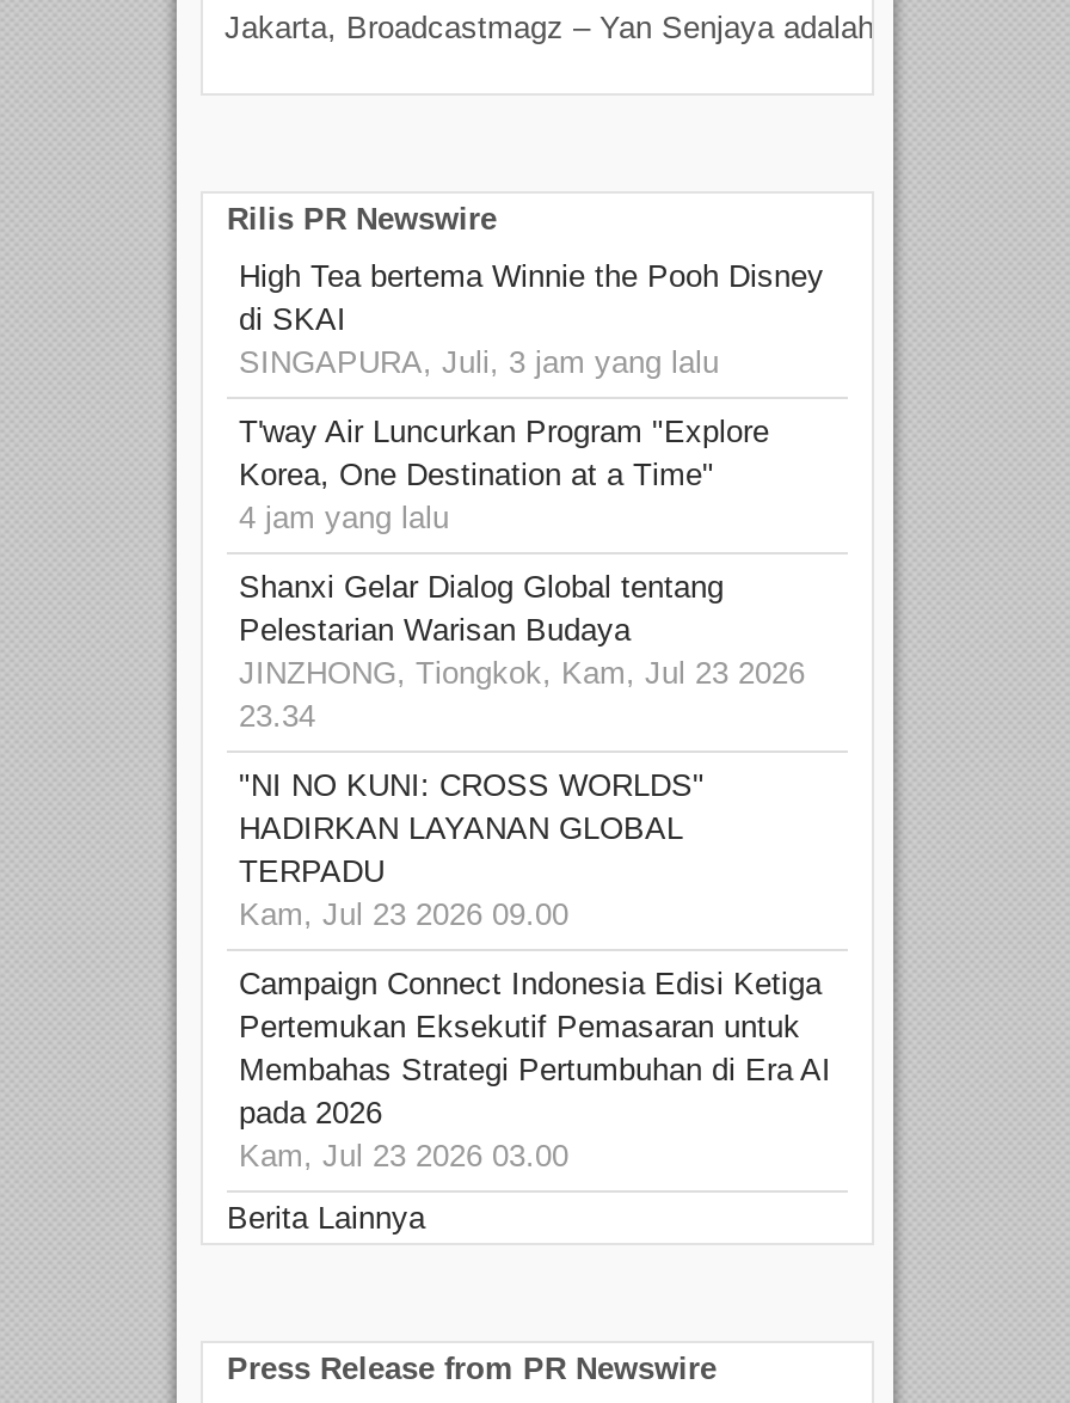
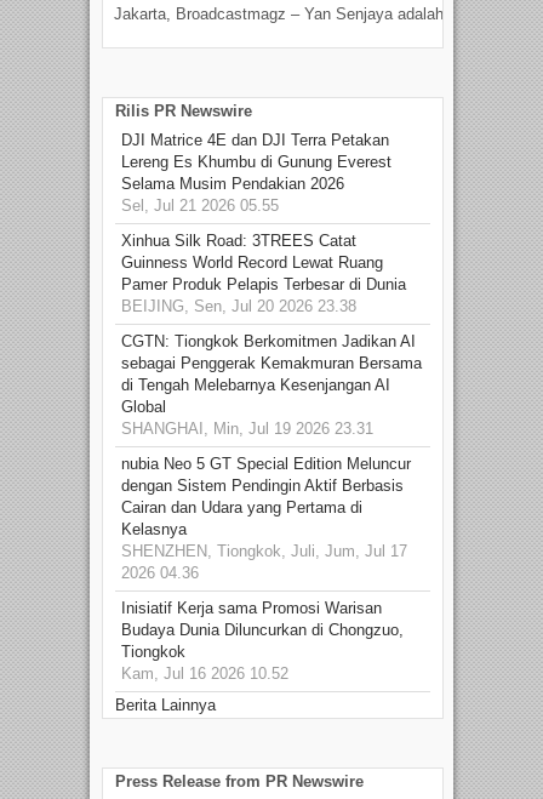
- High Tea bertema Winnie the Pooh Disney
- di SKAI
- SINGAPURA, Juli, 3 jam yang lalu
+ DJI Matrice 4E dan DJI Terra Petakan
+ Lereng Es Khumbu di Gunung Everest
+ Selama Musim Pendakian 2026
+ Sel, Jul 21 2026 05.55

- T'way Air Luncurkan Program "Explore
- Korea, One Destination at a Time"
- 4 jam yang lalu
+ Xinhua Silk Road: 3TREES Catat
+ Guinness World Record Lewat Ruang
+ Pamer Produk Pelapis Terbesar di Dunia
+ BEIJING, Sen, Jul 20 2026 23.38

- Shanxi Gelar Dialog Global tentang
- Pelestarian Warisan Budaya
- JINZHONG, Tiongkok, Kam, Jul 23 2026
- 23.34
+ CGTN: Tiongkok Berkomitmen Jadikan AI
+ sebagai Penggerak Kemakmuran Bersama
+ di Tengah Melebarnya Kesenjangan AI
+ Global
+ SHANGHAI, Min, Jul 19 2026 23.31

- "NI NO KUNI: CROSS WORLDS"
- HADIRKAN LAYANAN GLOBAL
- TERPADU
- Kam, Jul 23 2026 09.00
+ nubia Neo 5 GT Special Edition Meluncur
+ dengan Sistem Pendingin Aktif Berbasis
+ Cairan dan Udara yang Pertama di
+ Kelasnya
+ SHENZHEN, Tiongkok, Juli, Jum, Jul 17
+ 2026 04.36

- Campaign Connect Indonesia Edisi Ketiga
- Pertemukan Eksekutif Pemasaran untuk
- Membahas Strategi Pertumbuhan di Era AI
- pada 2026
- Kam, Jul 23 2026 03.00
+ Inisiatif Kerja sama Promosi Warisan
+ Budaya Dunia Diluncurkan di Chongzuo,
+ Tiongkok
+ Kam, Jul 16 2026 10.52
